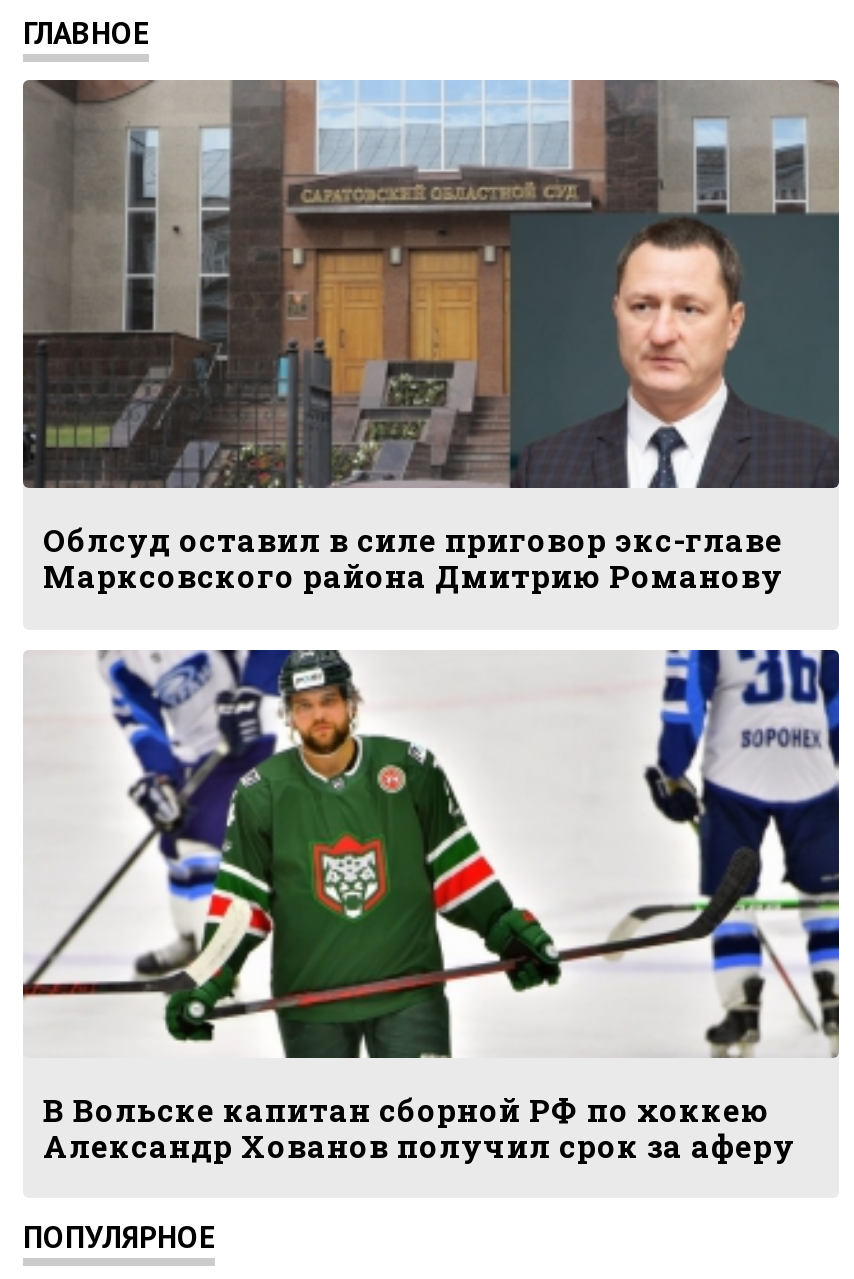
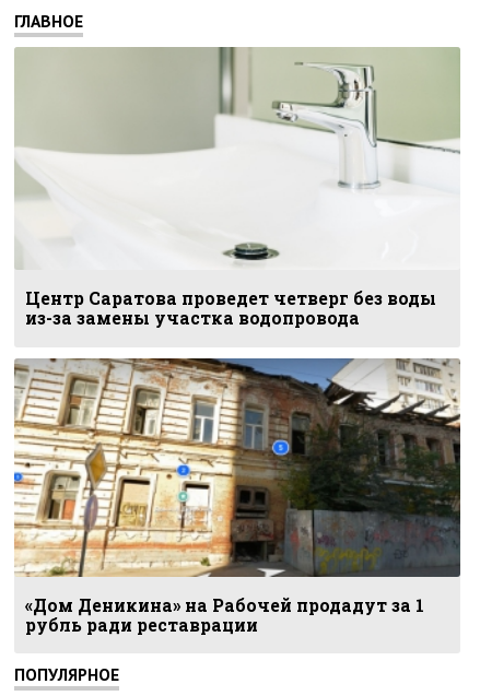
- [image]
- Облсуд оставил в силе приговор экс-главе
- Марксовского района Дмитрию Романову
+ [image]
+ Центр Саратова проведет четверг без воды
+ из-за замены участка водопровода

- [image]
- В Вольске капитан сборной РФ по хоккею
- Александр Хованов получил срок за аферу
+ [image]
+ «Дом Деникина» на Рабочей продадут за 1
+ рубль ради реставрации
